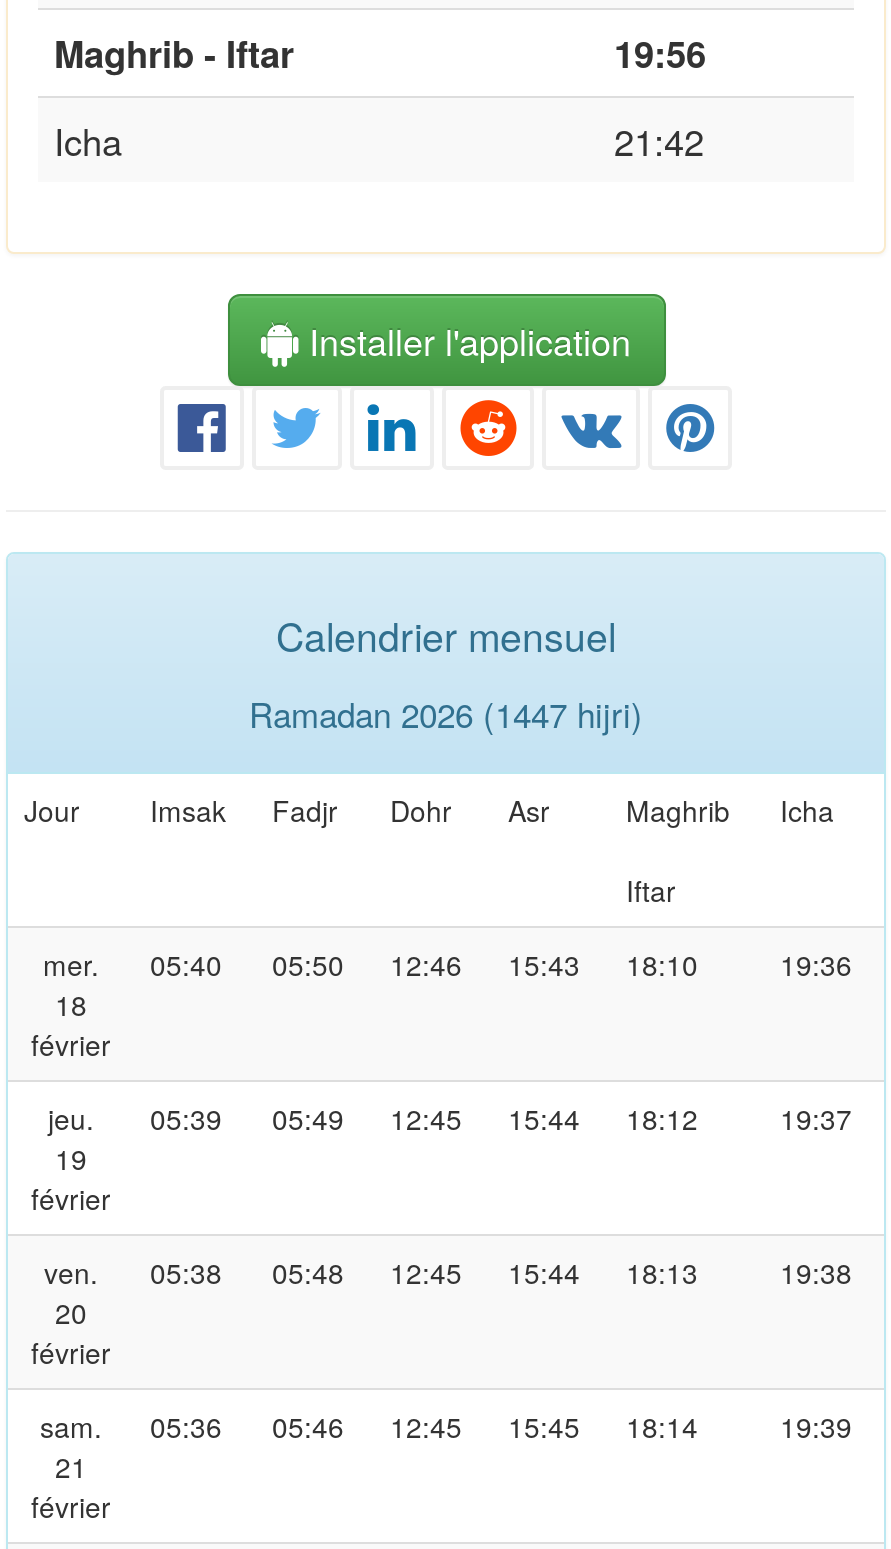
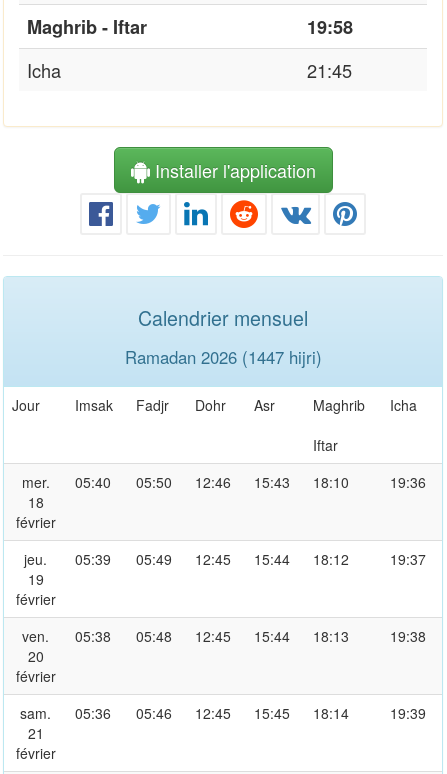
- 19:56
+ 19:58

- 21:42
+ 21:45
